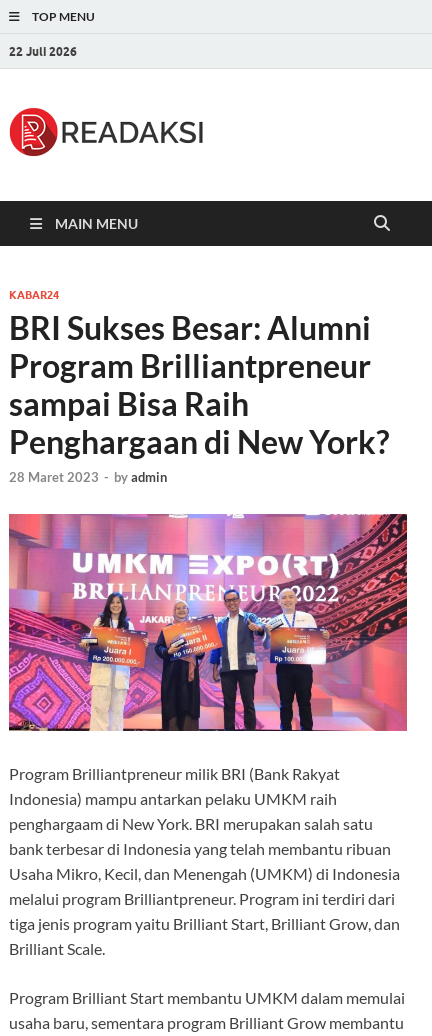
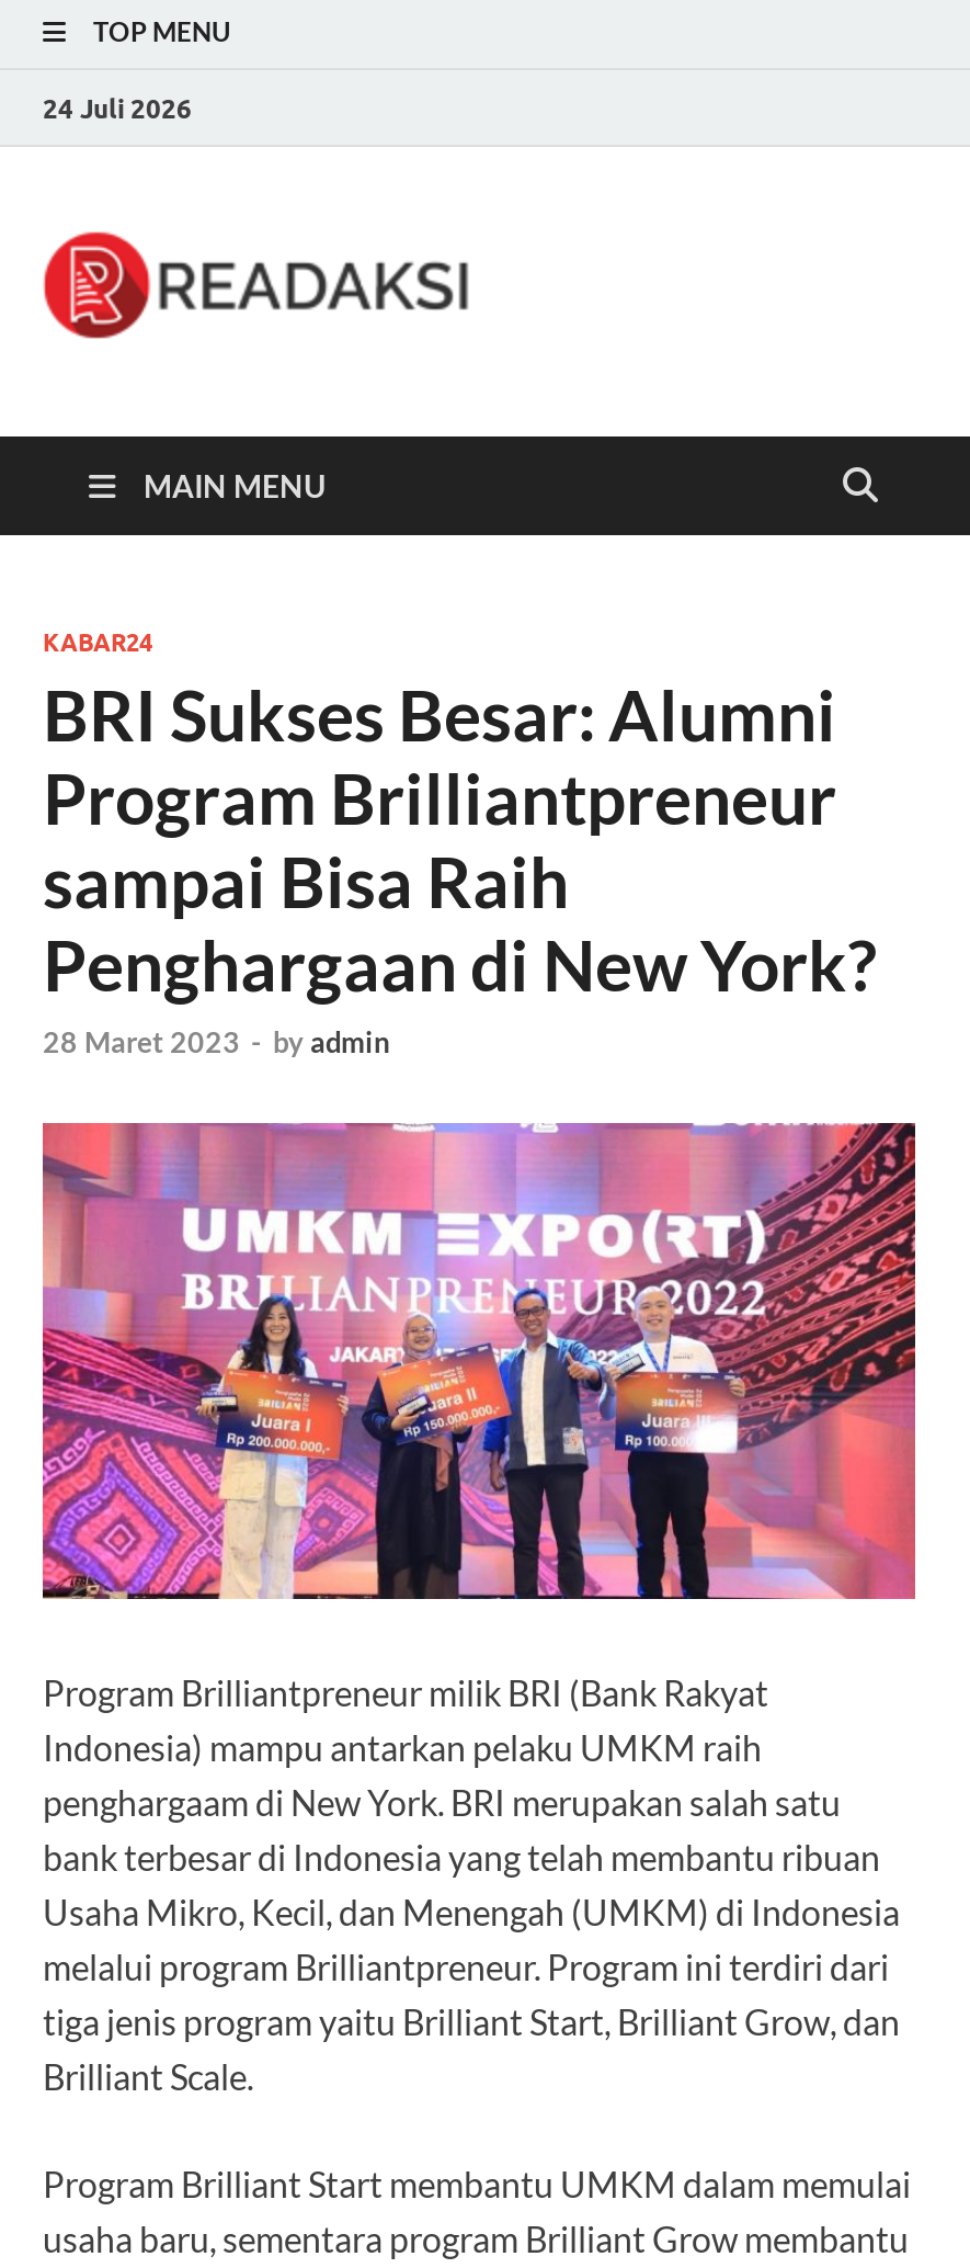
- 22 Juli 2026
+ 24 Juli 2026
